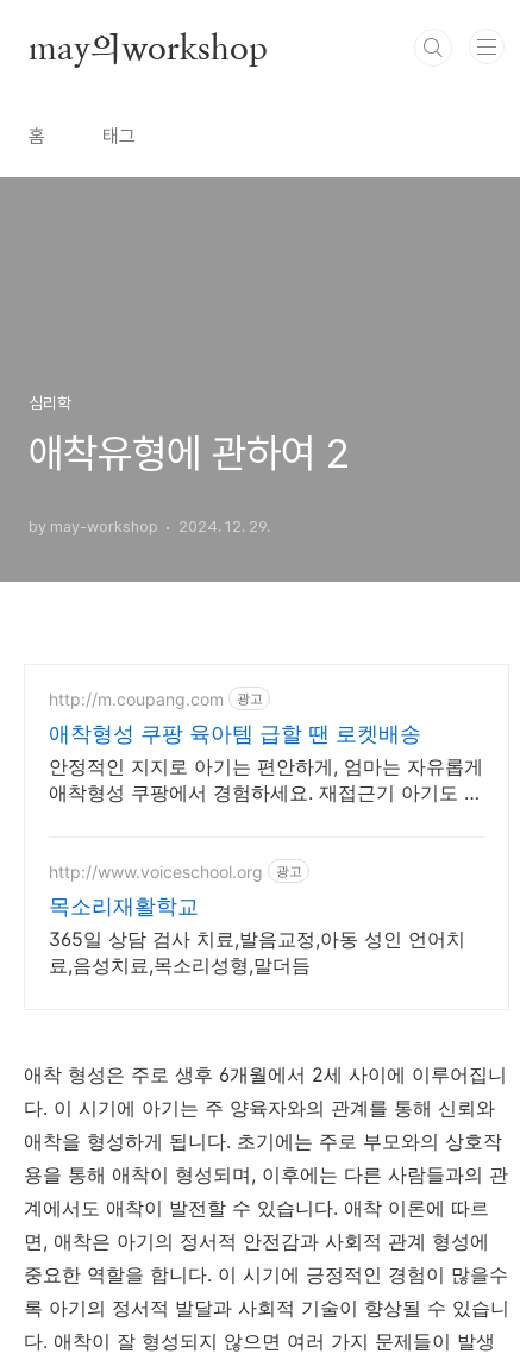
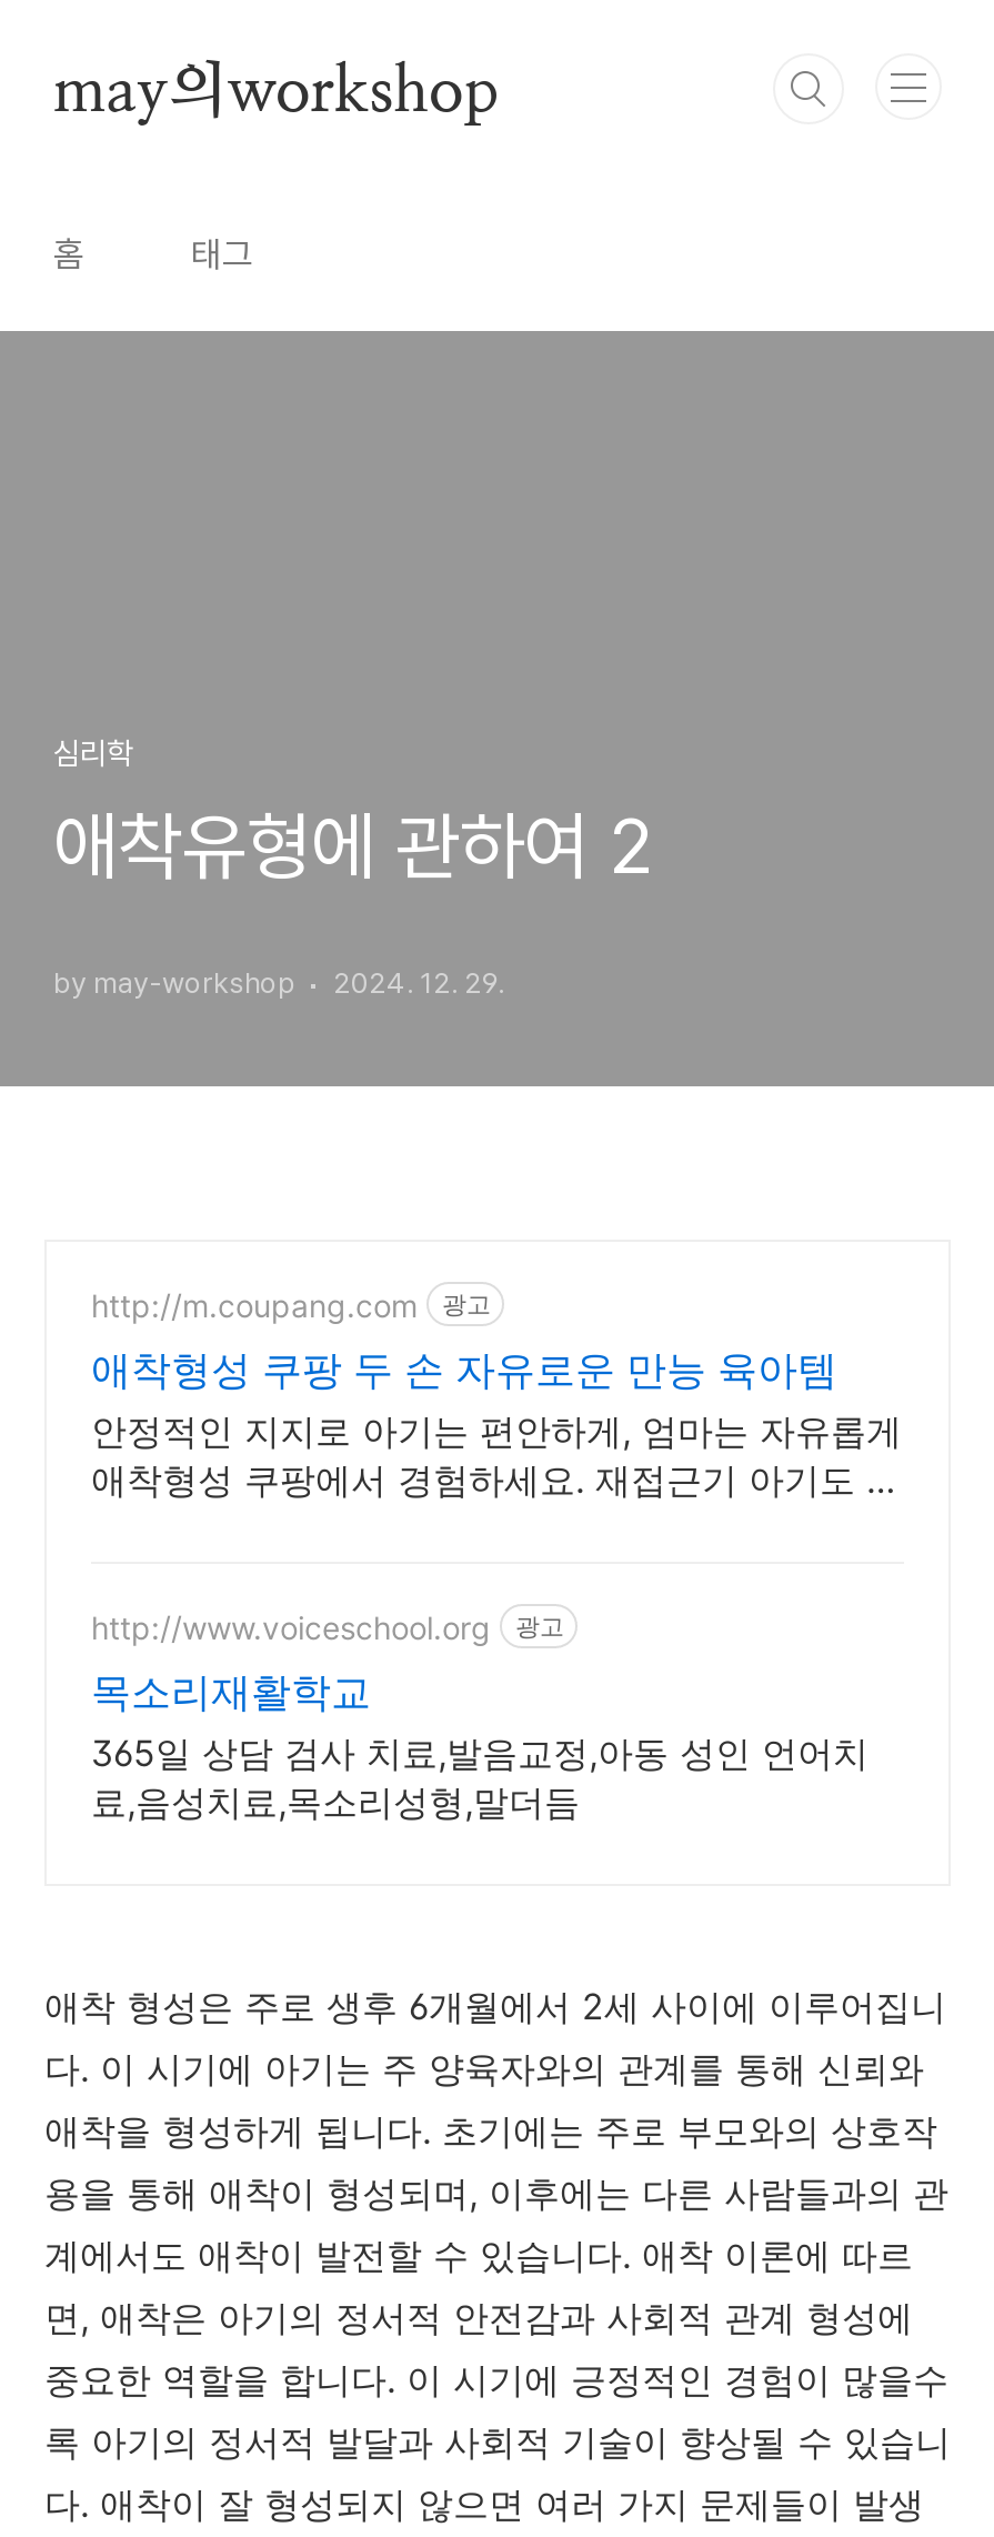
- 애착형성 쿠팡 육아템 급할 땐 로켓배송
+ 애착형성 쿠팡 두 손 자유로운 만능 육아템
